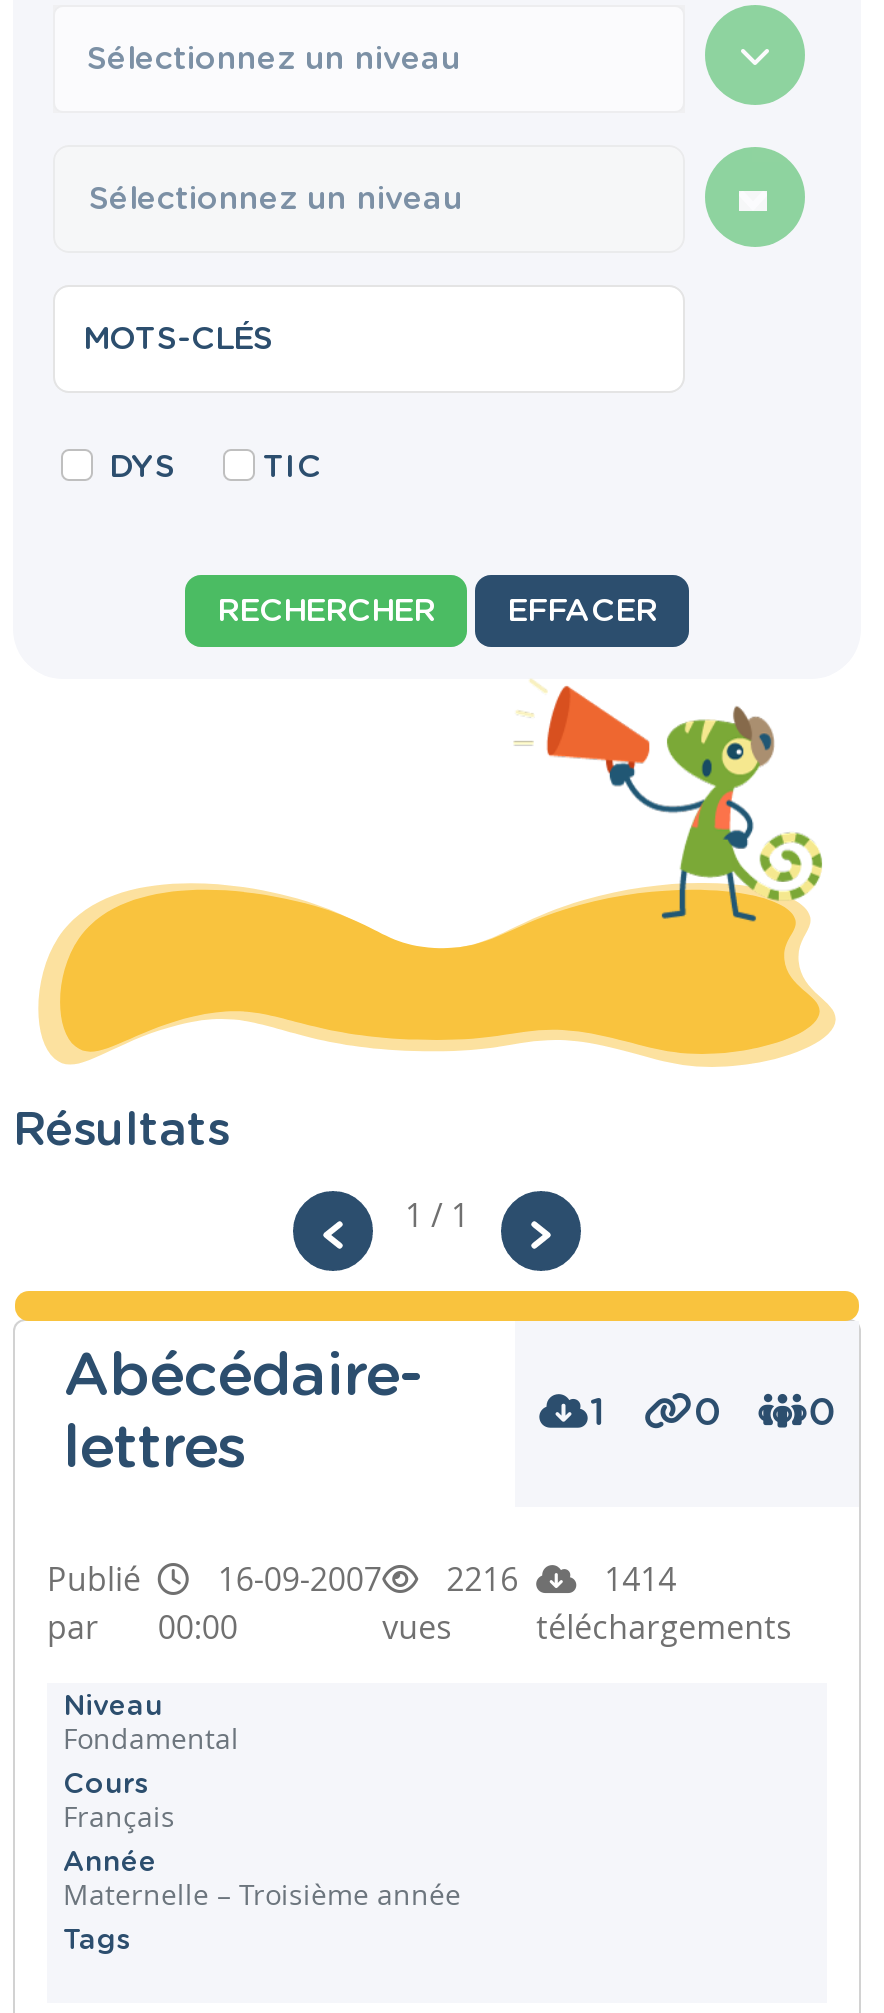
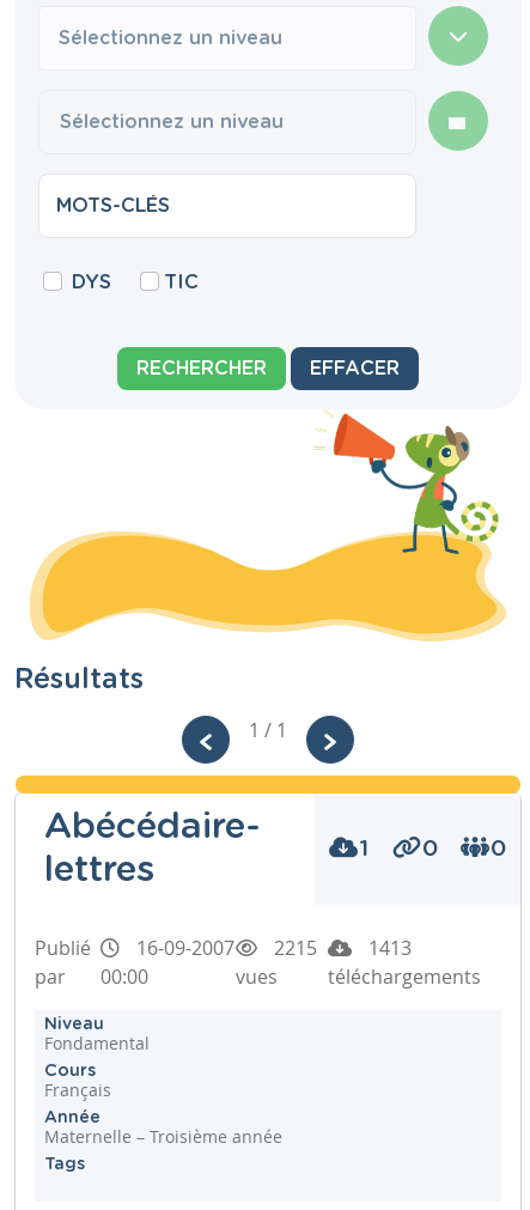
- 2216
+ 2215

- 1414
+ 1413
